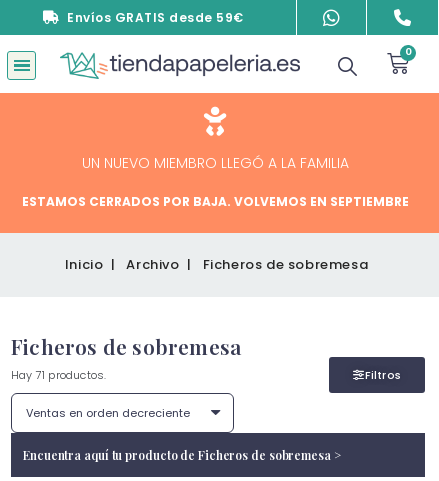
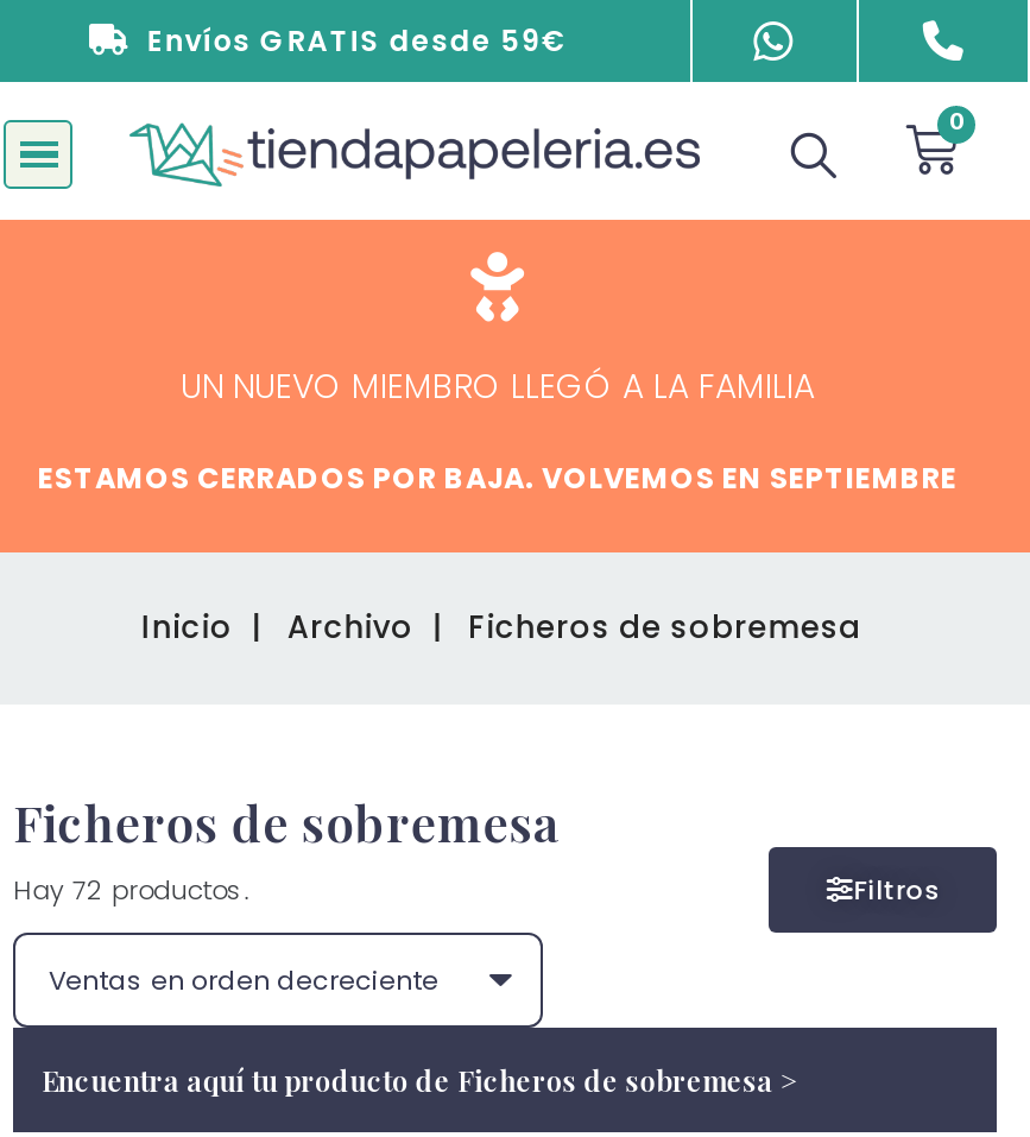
- Hay 71 productos.
+ Hay 72 productos.
